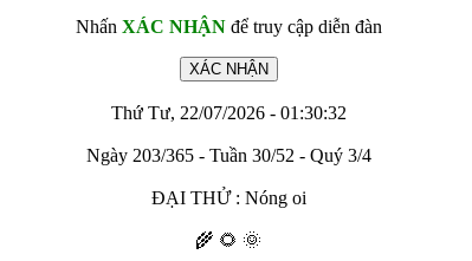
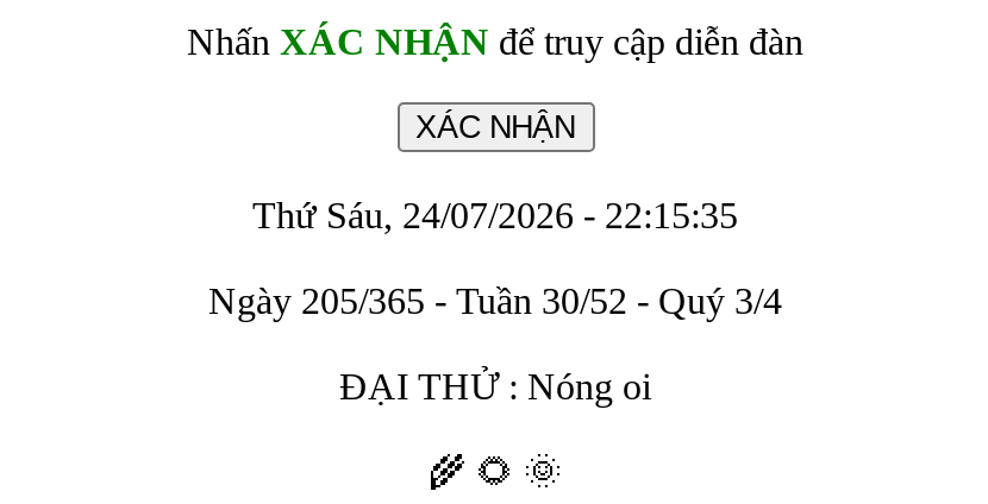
- Thứ Tư, 22/07/2026 - 01:30:32
+ Thứ Sáu, 24/07/2026 - 22:15:35

- Ngày 203/365 - Tuần 30/52 - Quý 3/4
+ Ngày 205/365 - Tuần 30/52 - Quý 3/4
